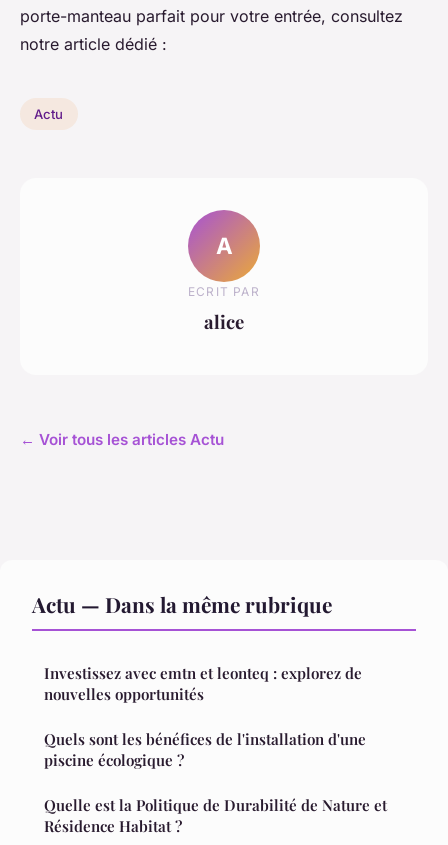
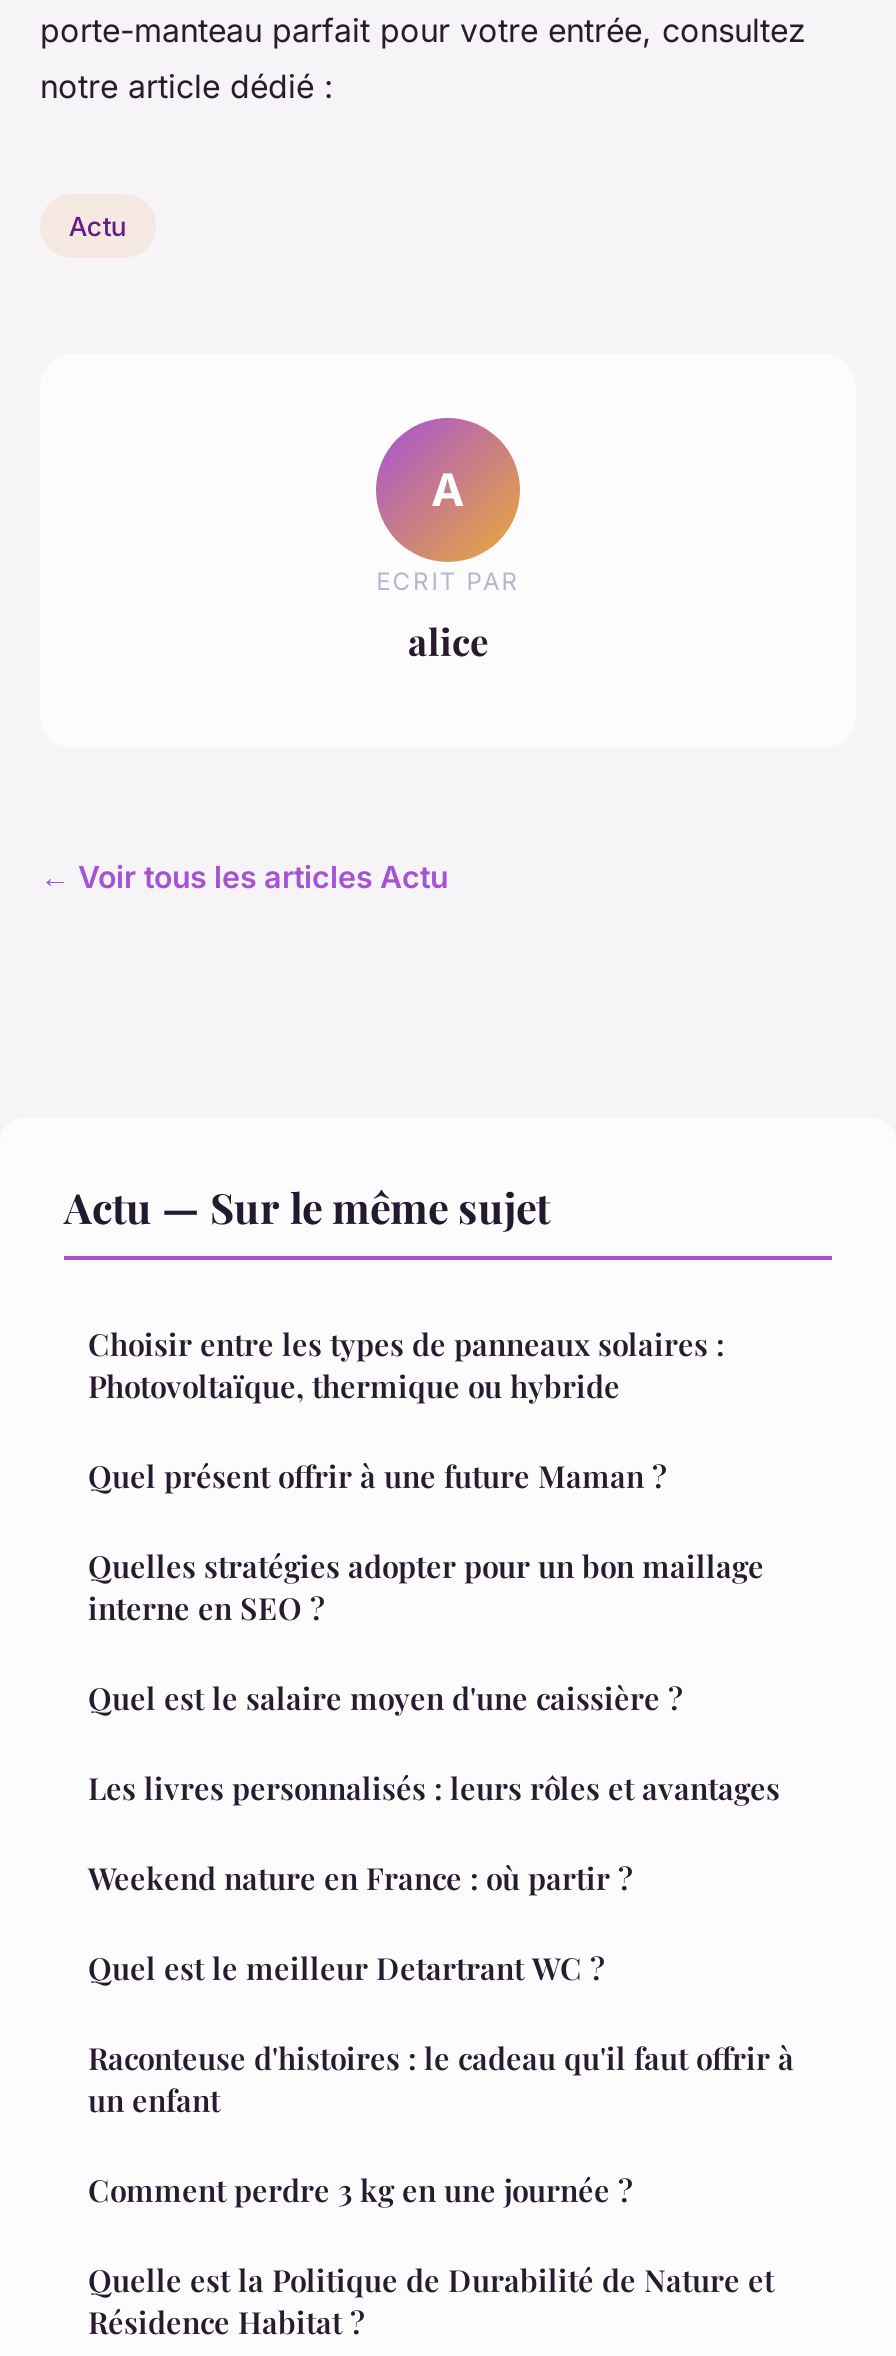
- Actu — Dans la même rubrique
- Investissez avec emtn et leonteq : explorez de
- nouvelles opportunités
- Quels sont les bénéfices de l'installation d'une
- piscine écologique ?
+ Actu — Sur le même sujet
+ Choisir entre les types de panneaux solaires :
+ Photovoltaïque, thermique ou hybride
+ Quel présent offrir à une future Maman ?
+ Quelles stratégies adopter pour un bon maillage
+ interne en SEO ?
+ Quel est le salaire moyen d'une caissière ?
+ Les livres personnalisés : leurs rôles et avantages
+ Weekend nature en France : où partir ?
+ Quel est le meilleur Detartrant WC ?
+ Raconteuse d'histoires : le cadeau qu'il faut offrir à
+ un enfant
+ Comment perdre 3 kg en une journée ?
